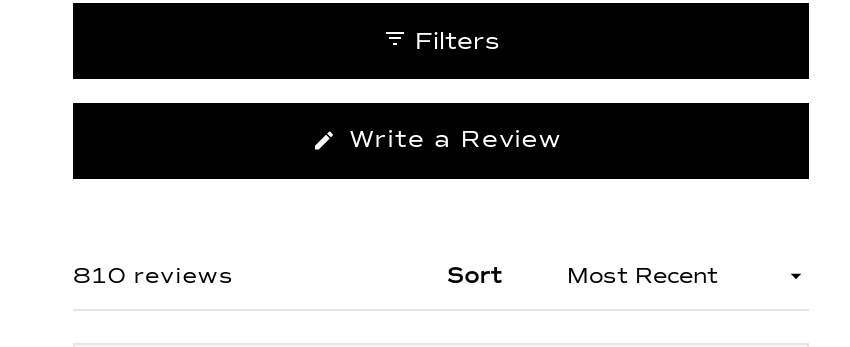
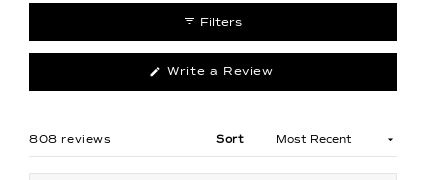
- 810 reviews
+ 808 reviews
